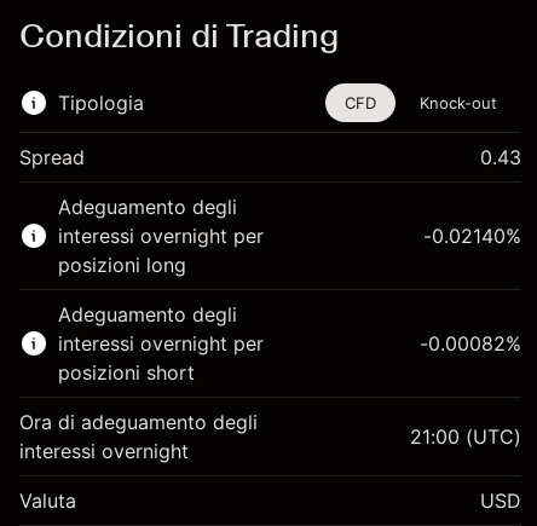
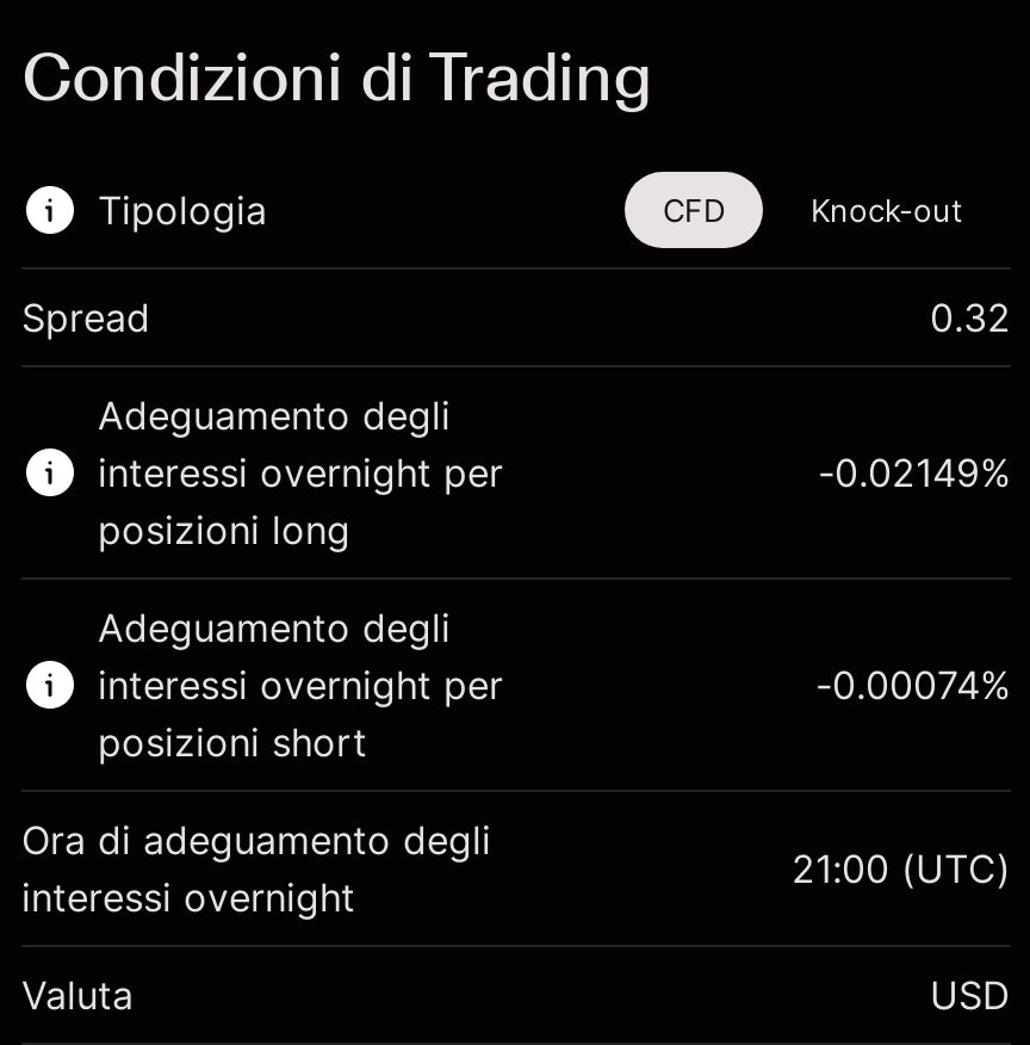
- 0.43
+ 0.32

- -0.02140%
+ -0.02149%

- -0.00082%
+ -0.00074%
